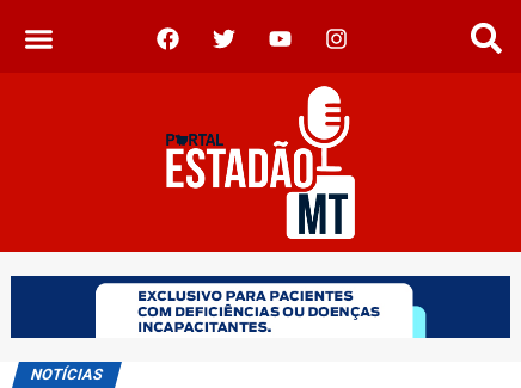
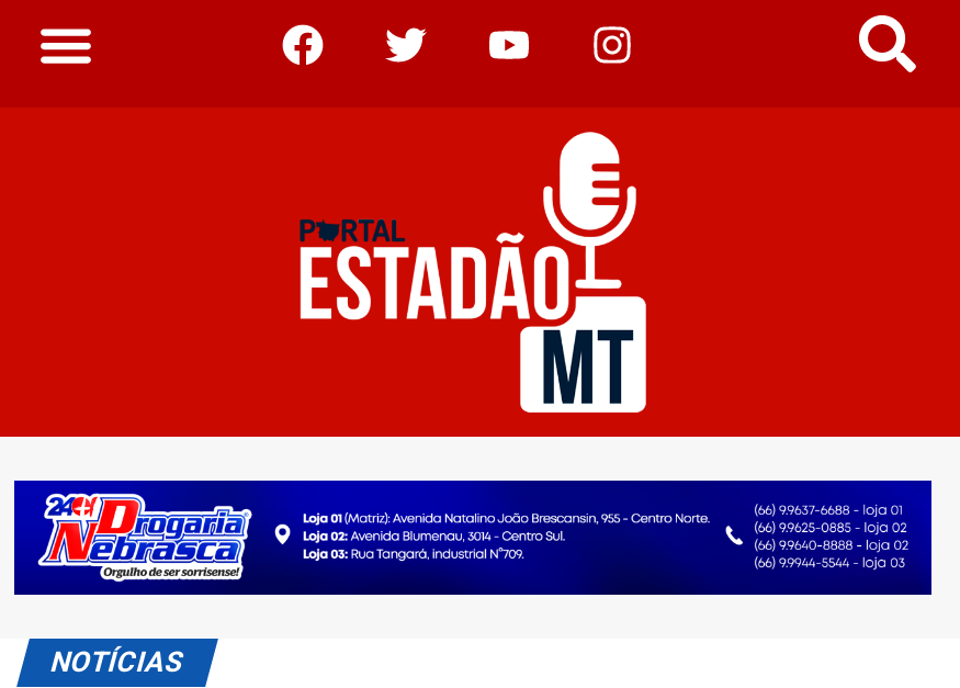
- [image]
+ [image]
